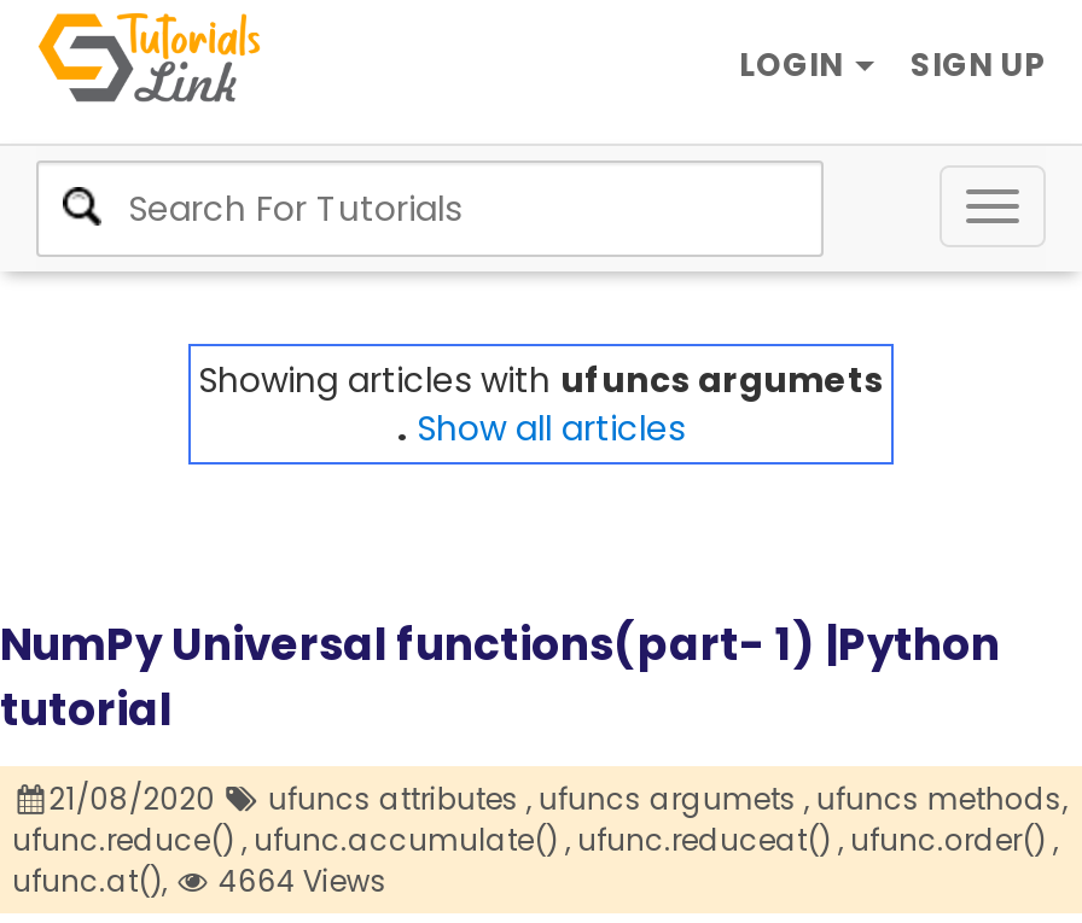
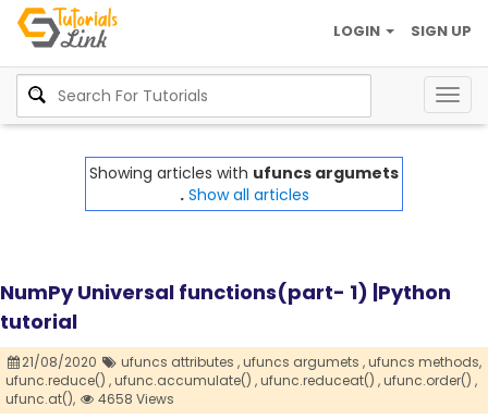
- ufunc.at(), 4664 Views
+ ufunc.at(), 4658 Views
